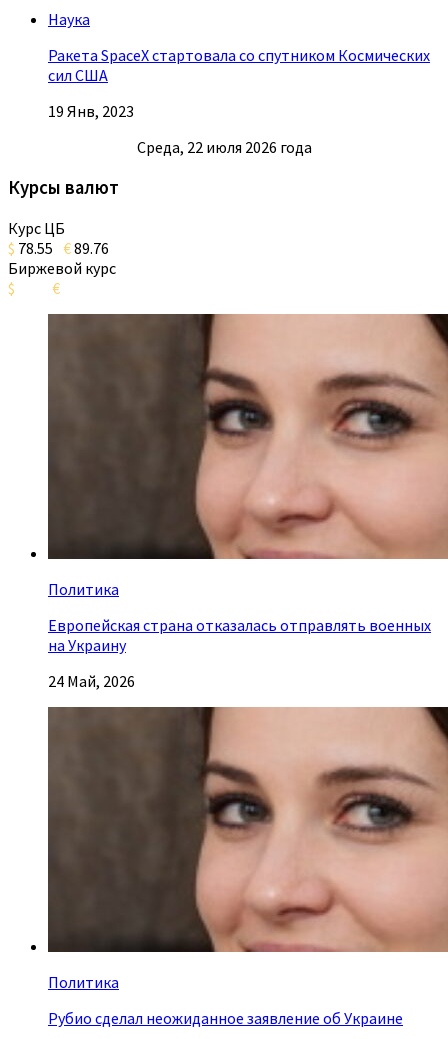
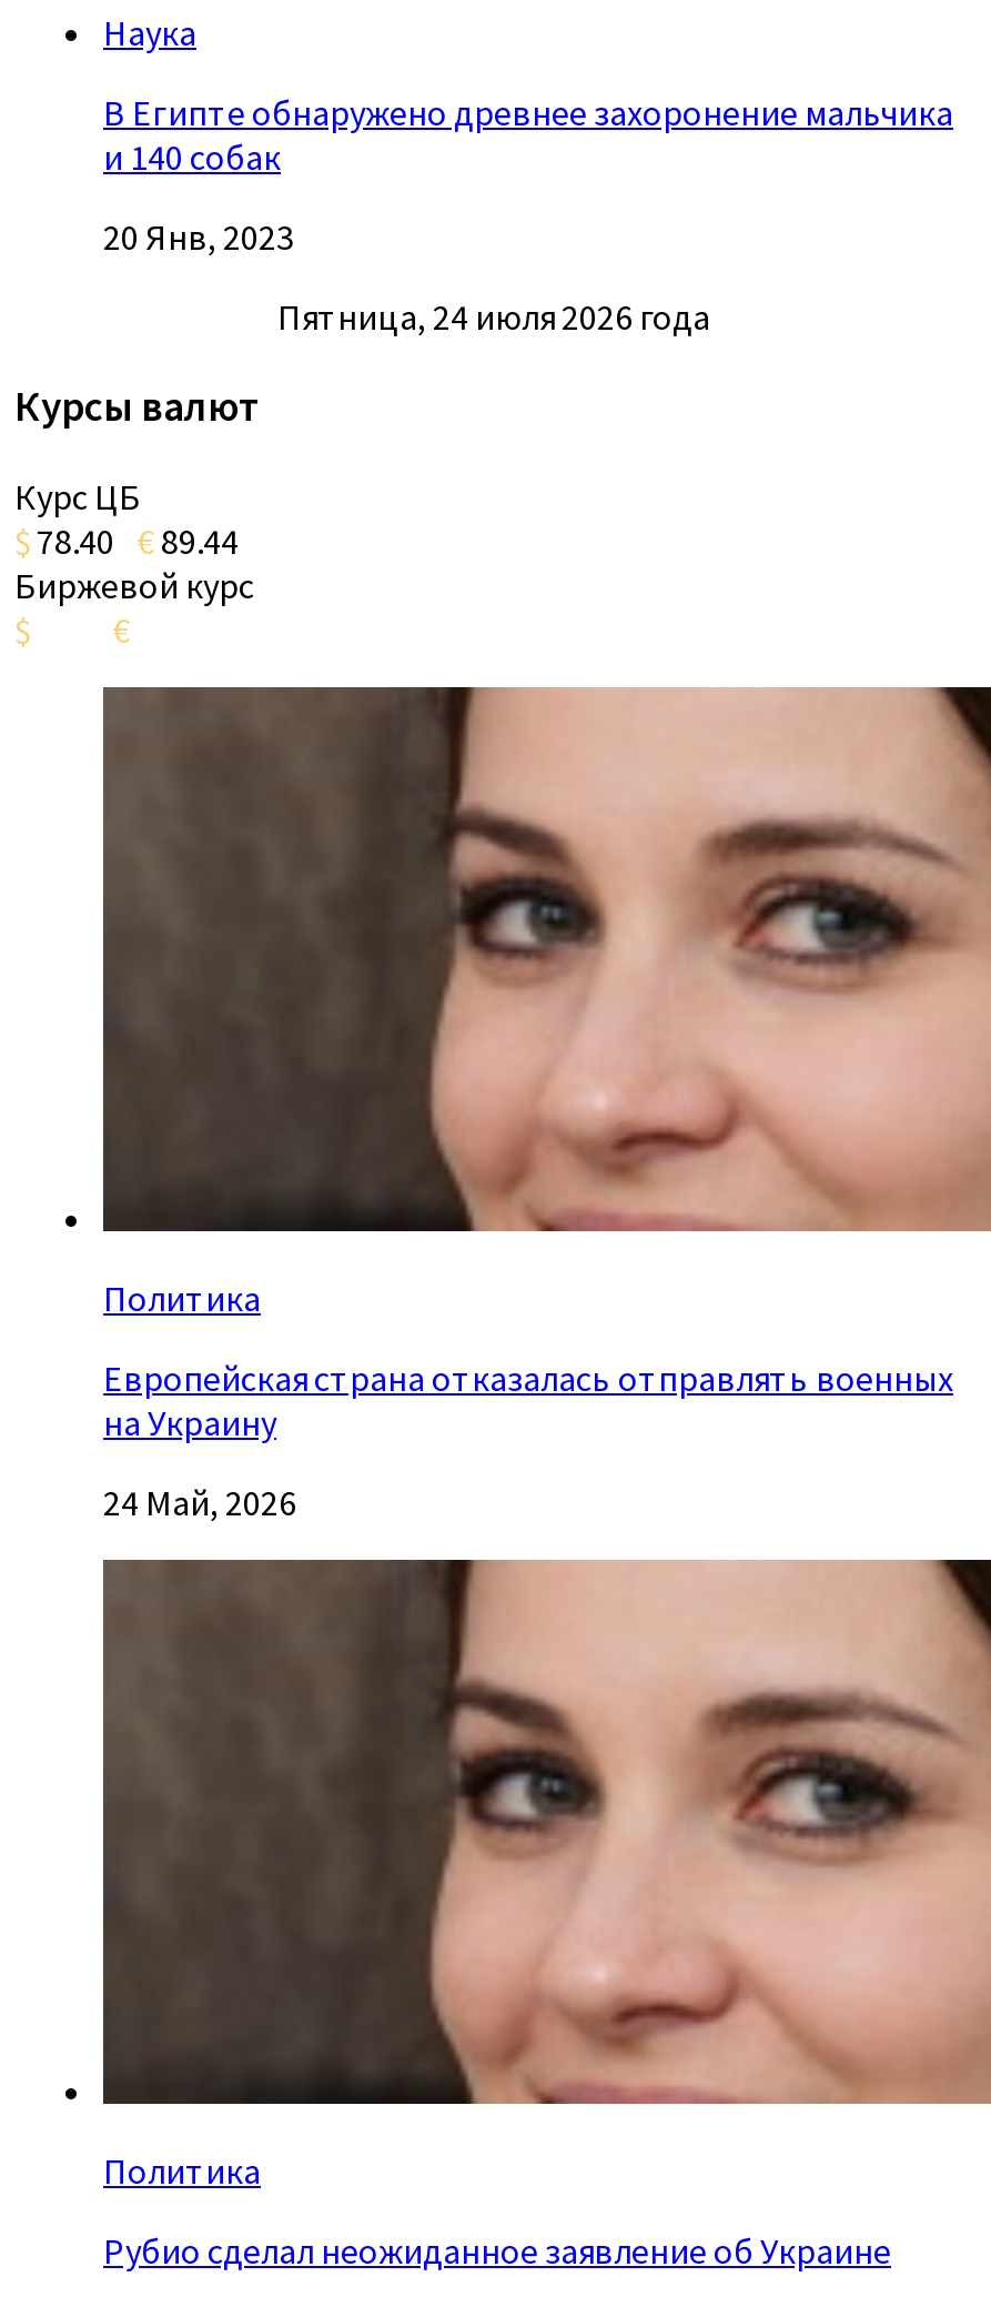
- Ракета SpaceX стартовала со спутником Космических
- сил США
+ В Египте обнаружено древнее захоронение мальчика
+ и 140 собак

- 19 Янв, 2023
+ 20 Янв, 2023

- Среда, 22 июля 2026 года
+ Пятница, 24 июля 2026 года

- $ 78.55 € 89.76
+ $ 78.40 € 89.44
